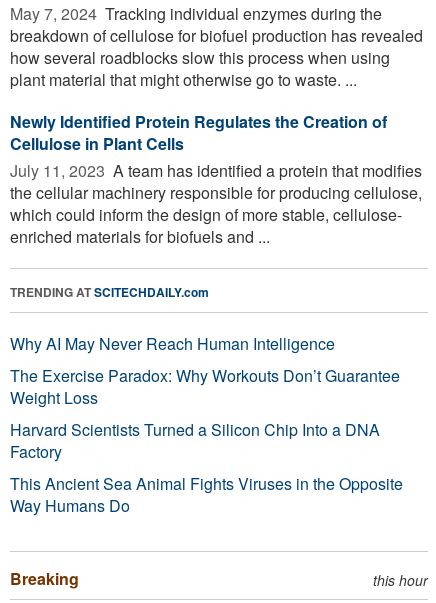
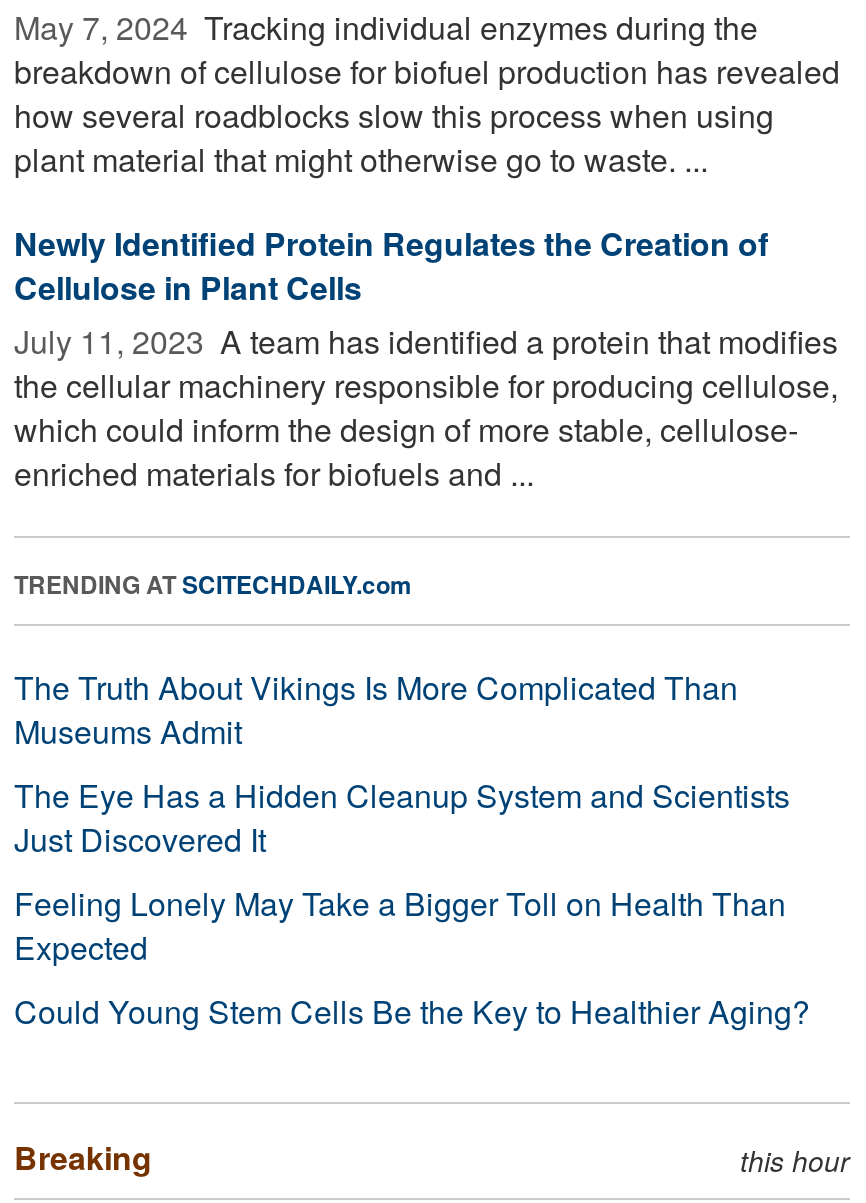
- Why AI May Never Reach Human Intelligence
- The Exercise Paradox: Why Workouts Don’t Guarantee
- Weight Loss
- Harvard Scientists Turned a Silicon Chip Into a DNA
- Factory
- This Ancient Sea Animal Fights Viruses in the Opposite
- Way Humans Do
+ The Truth About Vikings Is More Complicated Than
+ Museums Admit
+ The Eye Has a Hidden Cleanup System and Scientists
+ Just Discovered It
+ Feeling Lonely May Take a Bigger Toll on Health Than
+ Expected
+ Could Young Stem Cells Be the Key to Healthier Aging?
